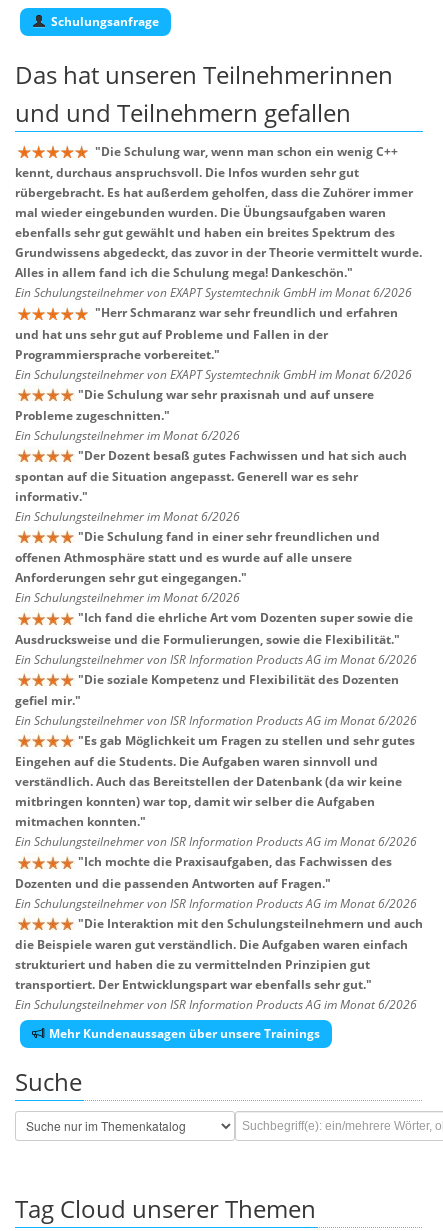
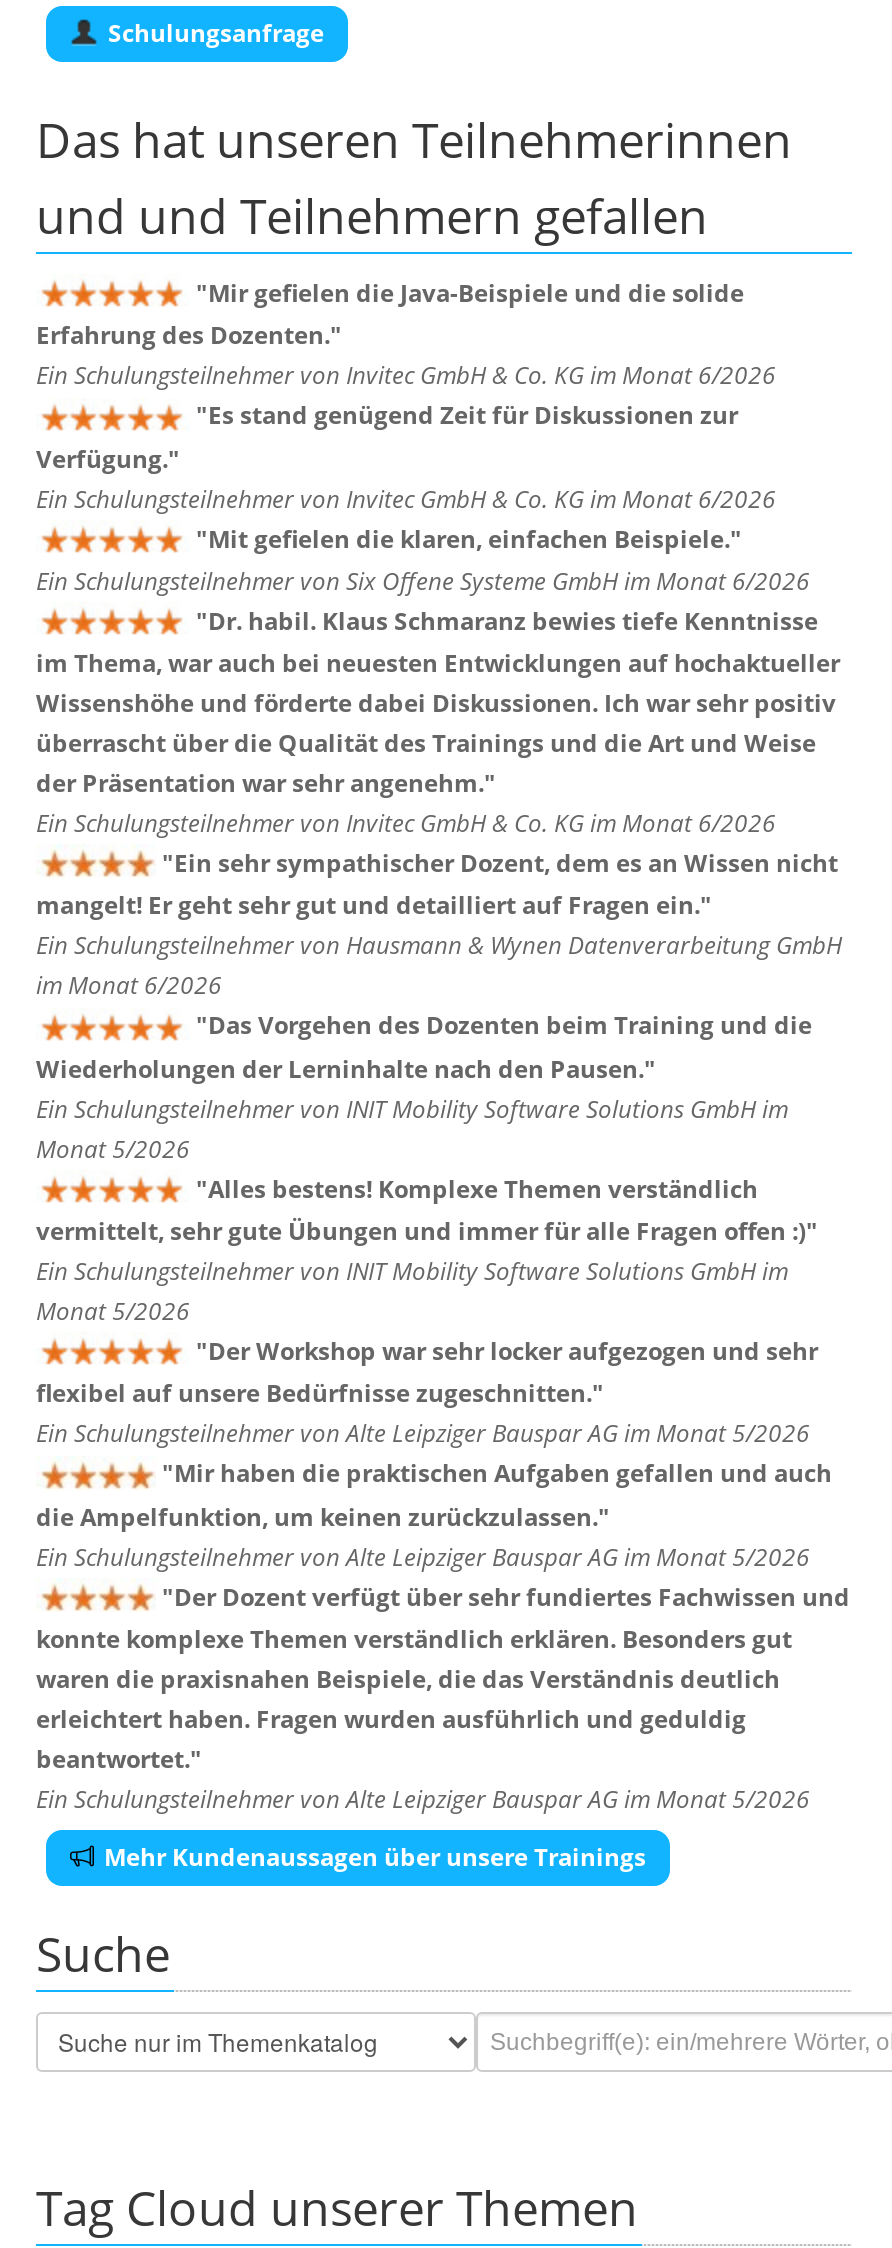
- "Die Schulung war, wenn man schon ein wenig C++
- kennt, durchaus anspruchsvoll. Die Infos wurden sehr gut
- rübergebracht. Es hat außerdem geholfen, dass die Zuhörer immer
- mal wieder eingebunden wurden. Die Übungsaufgaben waren
- ebenfalls sehr gut gewählt und haben ein breites Spektrum des
- Grundwissens abgedeckt, das zuvor in der Theorie vermittelt wurde.
- Alles in allem fand ich die Schulung mega! Dankeschön."
- Ein Schulungsteilnehmer von EXAPT Systemtechnik GmbH im Monat 6/2026
- "Herr Schmaranz war sehr freundlich und erfahren
- und hat uns sehr gut auf Probleme und Fallen in der
- Programmiersprache vorbereitet."
- Ein Schulungsteilnehmer von EXAPT Systemtechnik GmbH im Monat 6/2026
- "Die Schulung war sehr praxisnah und auf unsere
- Probleme zugeschnitten."
- Ein Schulungsteilnehmer im Monat 6/2026
- "Der Dozent besaß gutes Fachwissen und hat sich auch
- spontan auf die Situation angepasst. Generell war es sehr
- informativ."
- Ein Schulungsteilnehmer im Monat 6/2026
- "Die Schulung fand in einer sehr freundlichen und
- offenen Athmosphäre statt und es wurde auf alle unsere
- Anforderungen sehr gut eingegangen."
- Ein Schulungsteilnehmer im Monat 6/2026
- "Ich fand die ehrliche Art vom Dozenten super sowie die
- Ausdrucksweise und die Formulierungen, sowie die Flexibilität."
- Ein Schulungsteilnehmer von ISR Information Products AG im Monat 6/2026
- "Die soziale Kompetenz und Flexibilität des Dozenten
- gefiel mir."
- Ein Schulungsteilnehmer von ISR Information Products AG im Monat 6/2026
- "Es gab Möglichkeit um Fragen zu stellen und sehr gutes
- Eingehen auf die Students. Die Aufgaben waren sinnvoll und
- verständlich. Auch das Bereitstellen der Datenbank (da wir keine
- mitbringen konnten) war top, damit wir selber die Aufgaben
- mitmachen konnten."
- Ein Schulungsteilnehmer von ISR Information Products AG im Monat 6/2026
- "Ich mochte die Praxisaufgaben, das Fachwissen des
- Dozenten und die passenden Antworten auf Fragen."
- Ein Schulungsteilnehmer von ISR Information Products AG im Monat 6/2026
- "Die Interaktion mit den Schulungsteilnehmern und auch
- die Beispiele waren gut verständlich. Die Aufgaben waren einfach
- strukturiert und haben die zu vermittelnden Prinzipien gut
- transportiert. Der Entwicklungspart war ebenfalls sehr gut."
- Ein Schulungsteilnehmer von ISR Information Products AG im Monat 6/2026
+ "Mir gefielen die Java-Beispiele und die solide
+ Erfahrung des Dozenten."
+ Ein Schulungsteilnehmer von Invitec GmbH & Co. KG im Monat 6/2026
+ "Es stand genügend Zeit für Diskussionen zur
+ Verfügung."
+ Ein Schulungsteilnehmer von Invitec GmbH & Co. KG im Monat 6/2026
+ "Mit gefielen die klaren, einfachen Beispiele."
+ Ein Schulungsteilnehmer von Six Offene Systeme GmbH im Monat 6/2026
+ "Dr. habil. Klaus Schmaranz bewies tiefe Kenntnisse
+ im Thema, war auch bei neuesten Entwicklungen auf hochaktueller
+ Wissenshöhe und förderte dabei Diskussionen. Ich war sehr positiv
+ überrascht über die Qualität des Trainings und die Art und Weise
+ der Präsentation war sehr angenehm."
+ Ein Schulungsteilnehmer von Invitec GmbH & Co. KG im Monat 6/2026
+ "Ein sehr sympathischer Dozent, dem es an Wissen nicht
+ mangelt! Er geht sehr gut und detailliert auf Fragen ein."
+ Ein Schulungsteilnehmer von Hausmann & Wynen Datenverarbeitung GmbH
+ im Monat 6/2026
+ "Das Vorgehen des Dozenten beim Training und die
+ Wiederholungen der Lerninhalte nach den Pausen."
+ Ein Schulungsteilnehmer von INIT Mobility Software Solutions GmbH im
+ Monat 5/2026
+ "Alles bestens! Komplexe Themen verständlich
+ vermittelt, sehr gute Übungen und immer für alle Fragen offen :)"
+ Ein Schulungsteilnehmer von INIT Mobility Software Solutions GmbH im
+ Monat 5/2026
+ "Der Workshop war sehr locker aufgezogen und sehr
+ flexibel auf unsere Bedürfnisse zugeschnitten."
+ Ein Schulungsteilnehmer von Alte Leipziger Bauspar AG im Monat 5/2026
+ "Mir haben die praktischen Aufgaben gefallen und auch
+ die Ampelfunktion, um keinen zurückzulassen."
+ Ein Schulungsteilnehmer von Alte Leipziger Bauspar AG im Monat 5/2026
+ "Der Dozent verfügt über sehr fundiertes Fachwissen und
+ konnte komplexe Themen verständlich erklären. Besonders gut
+ waren die praxisnahen Beispiele, die das Verständnis deutlich
+ erleichtert haben. Fragen wurden ausführlich und geduldig
+ beantwortet."
+ Ein Schulungsteilnehmer von Alte Leipziger Bauspar AG im Monat 5/2026
